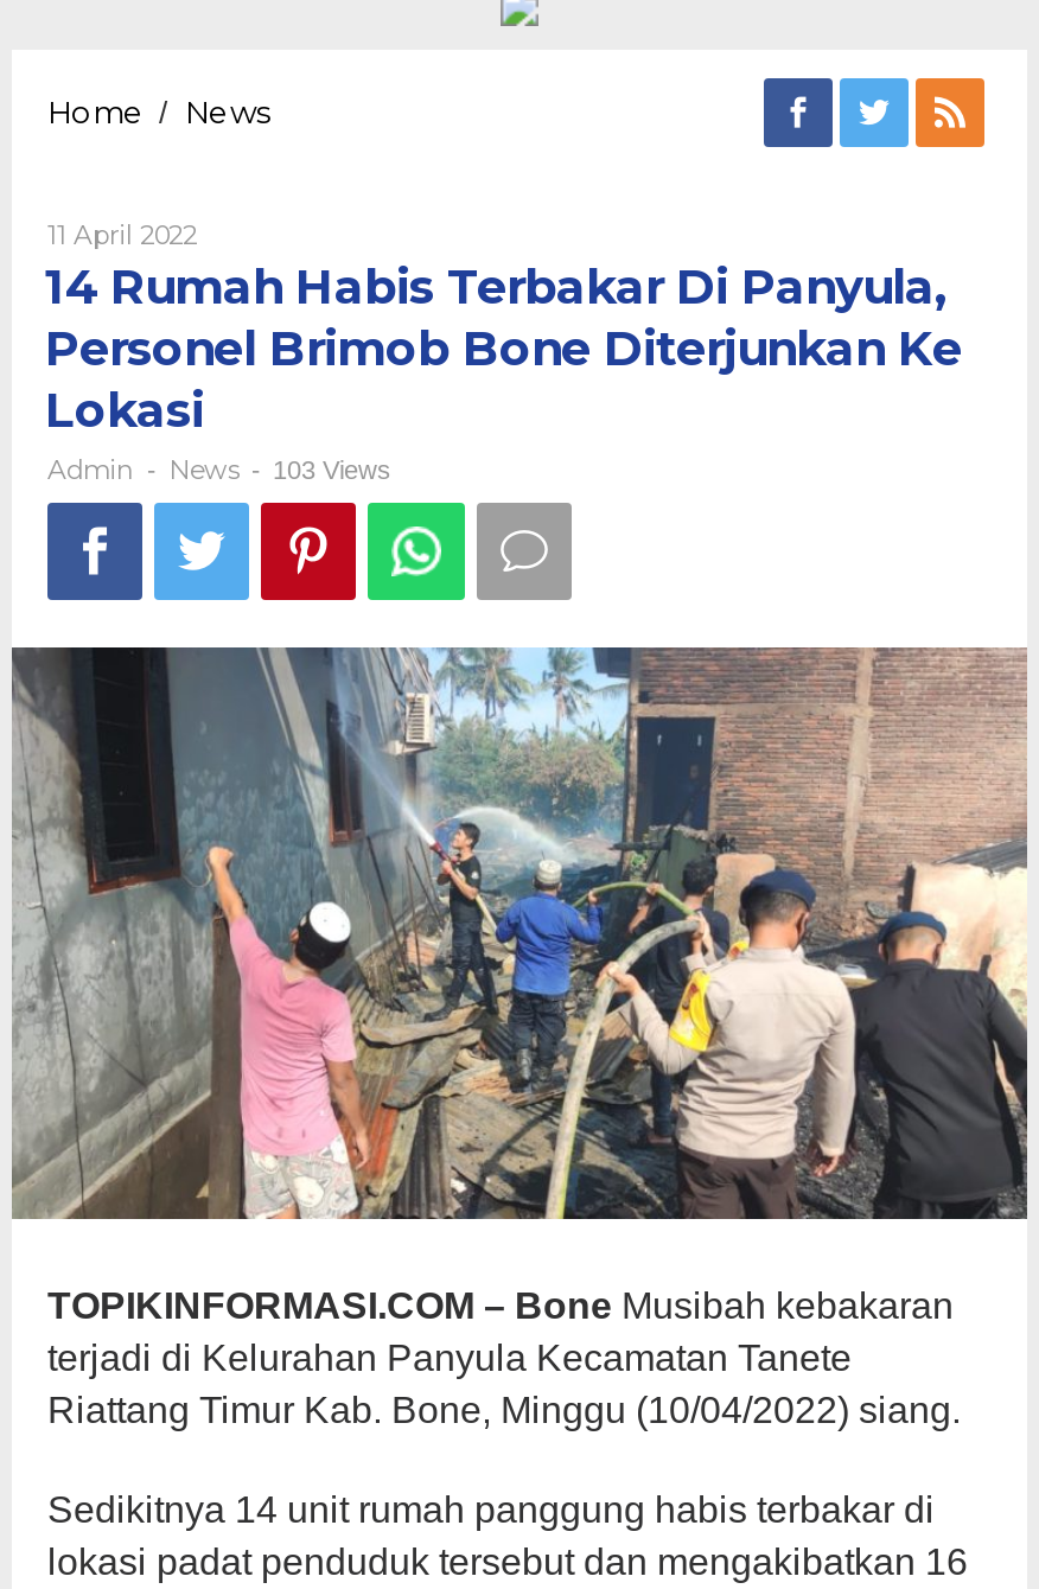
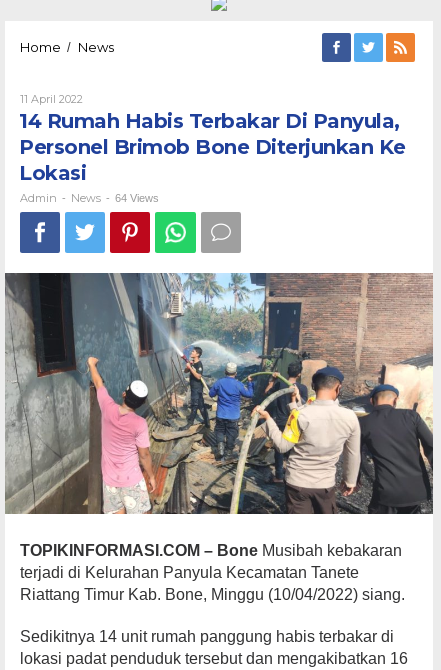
- Admin - News - 103 Views
+ Admin - News - 64 Views
